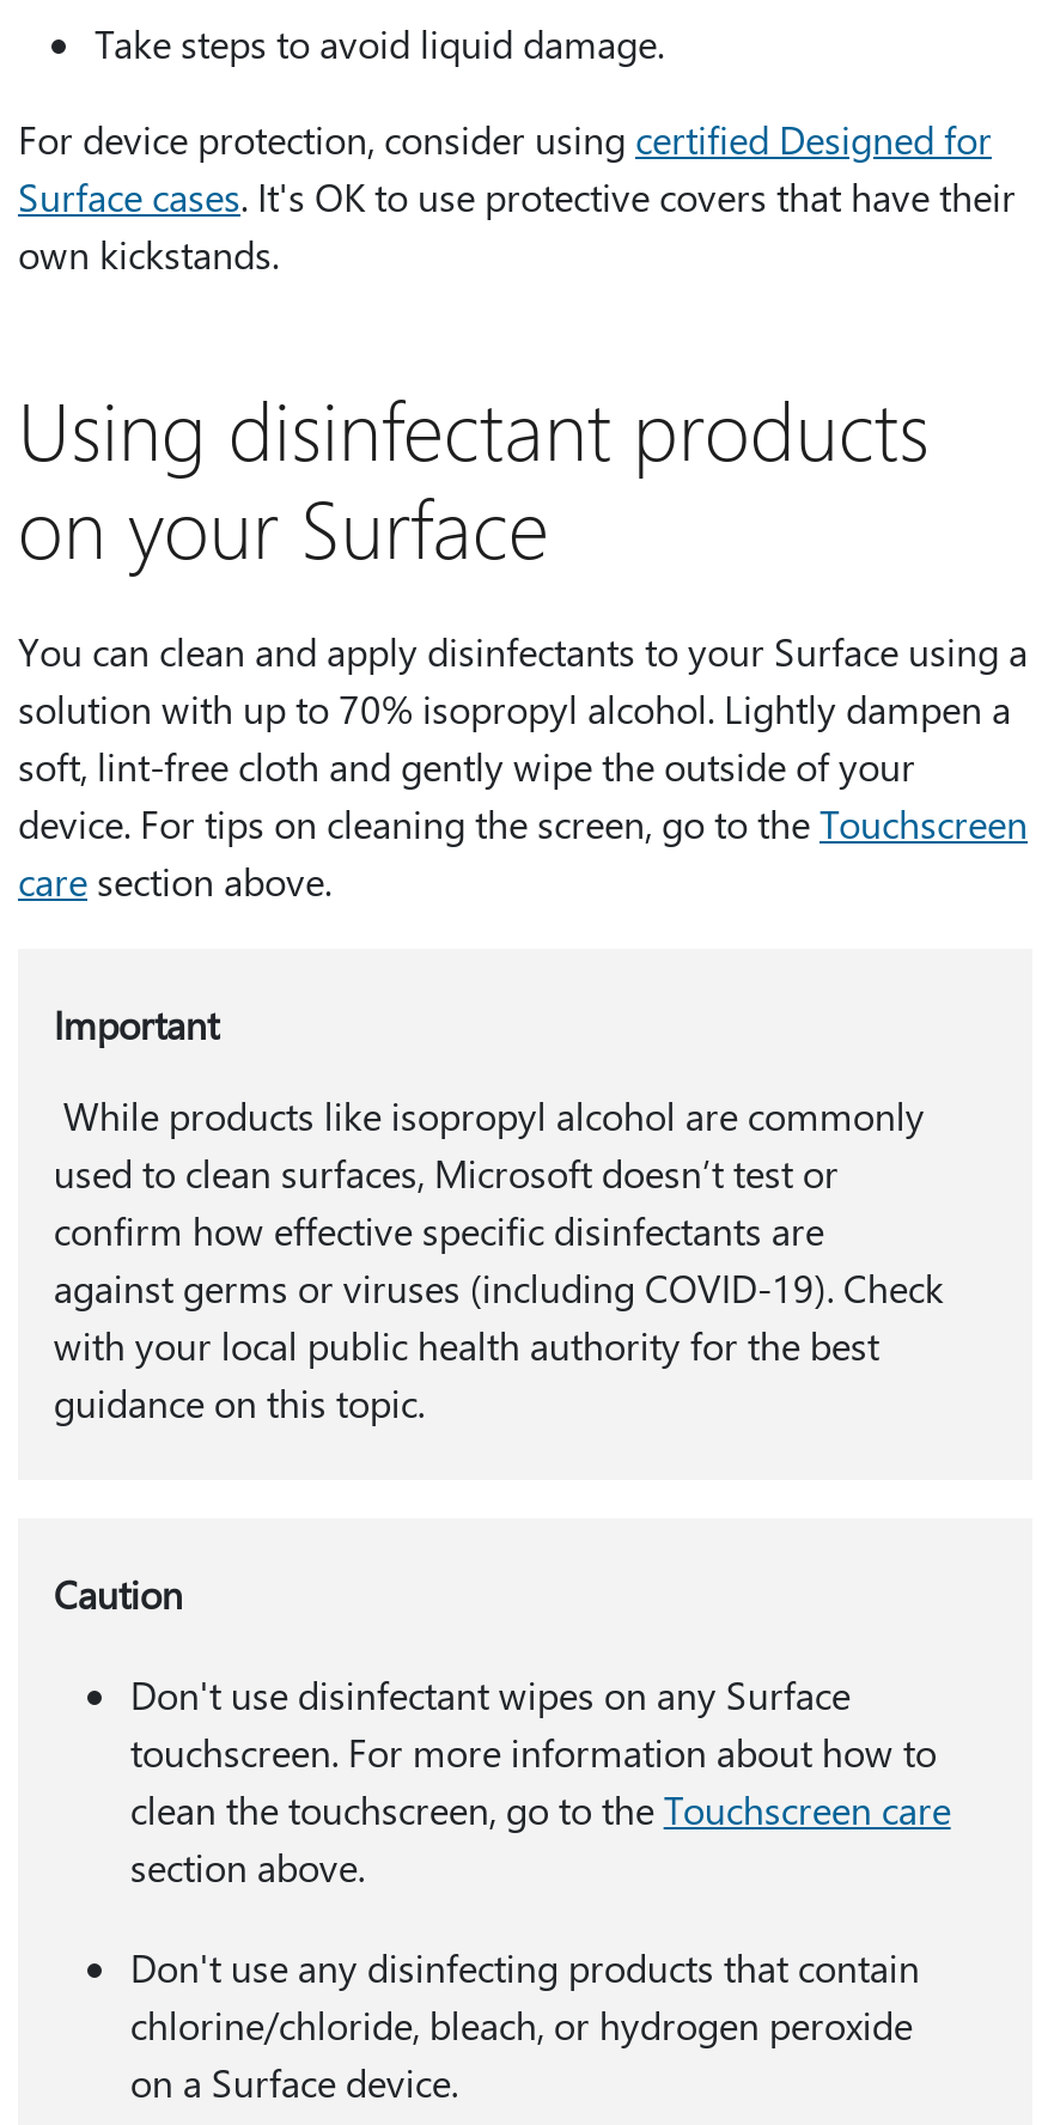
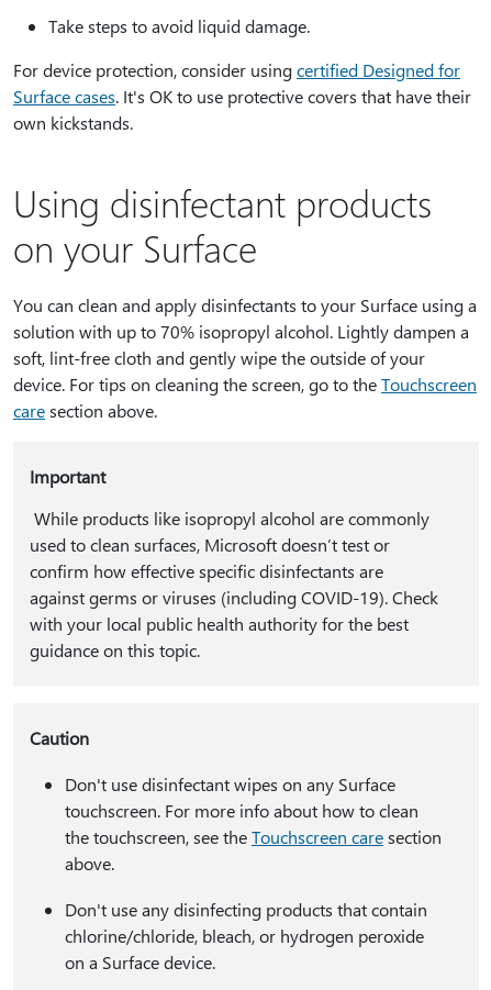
- touchscreen. For more information about how to
- clean the touchscreen, go to the Touchscreen care
- section above.
+ touchscreen. For more info about how to clean
+ the touchscreen, see the Touchscreen care section
+ above.
